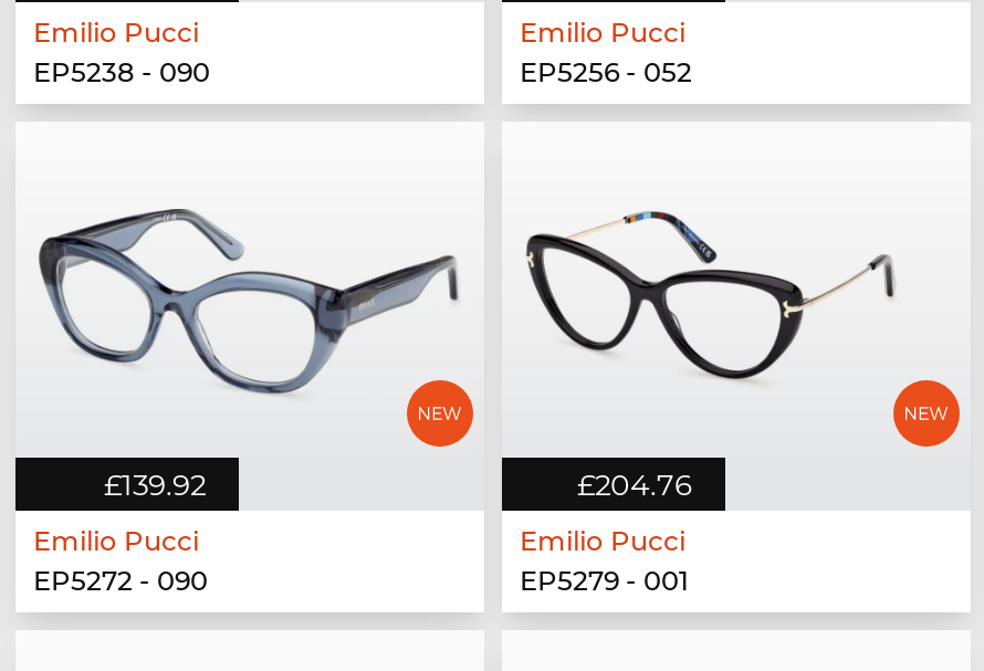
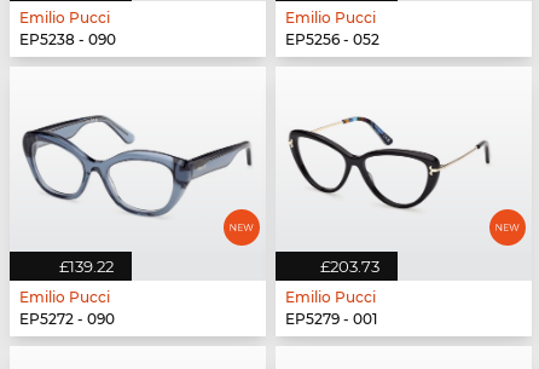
- £139.92
+ £139.22

- £204.76
+ £203.73
